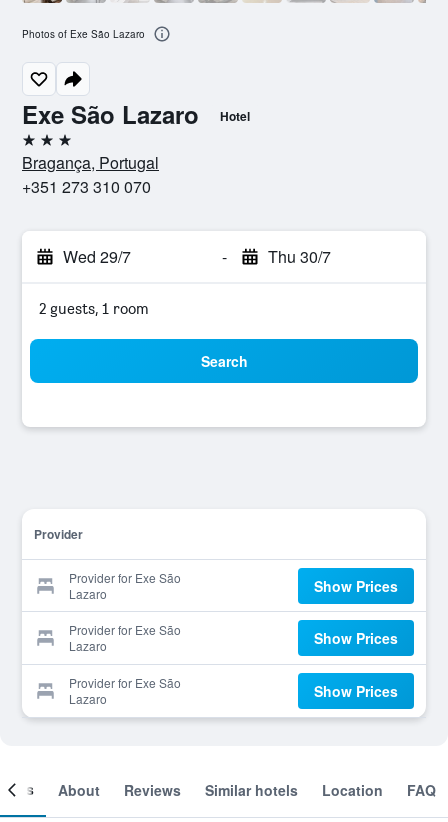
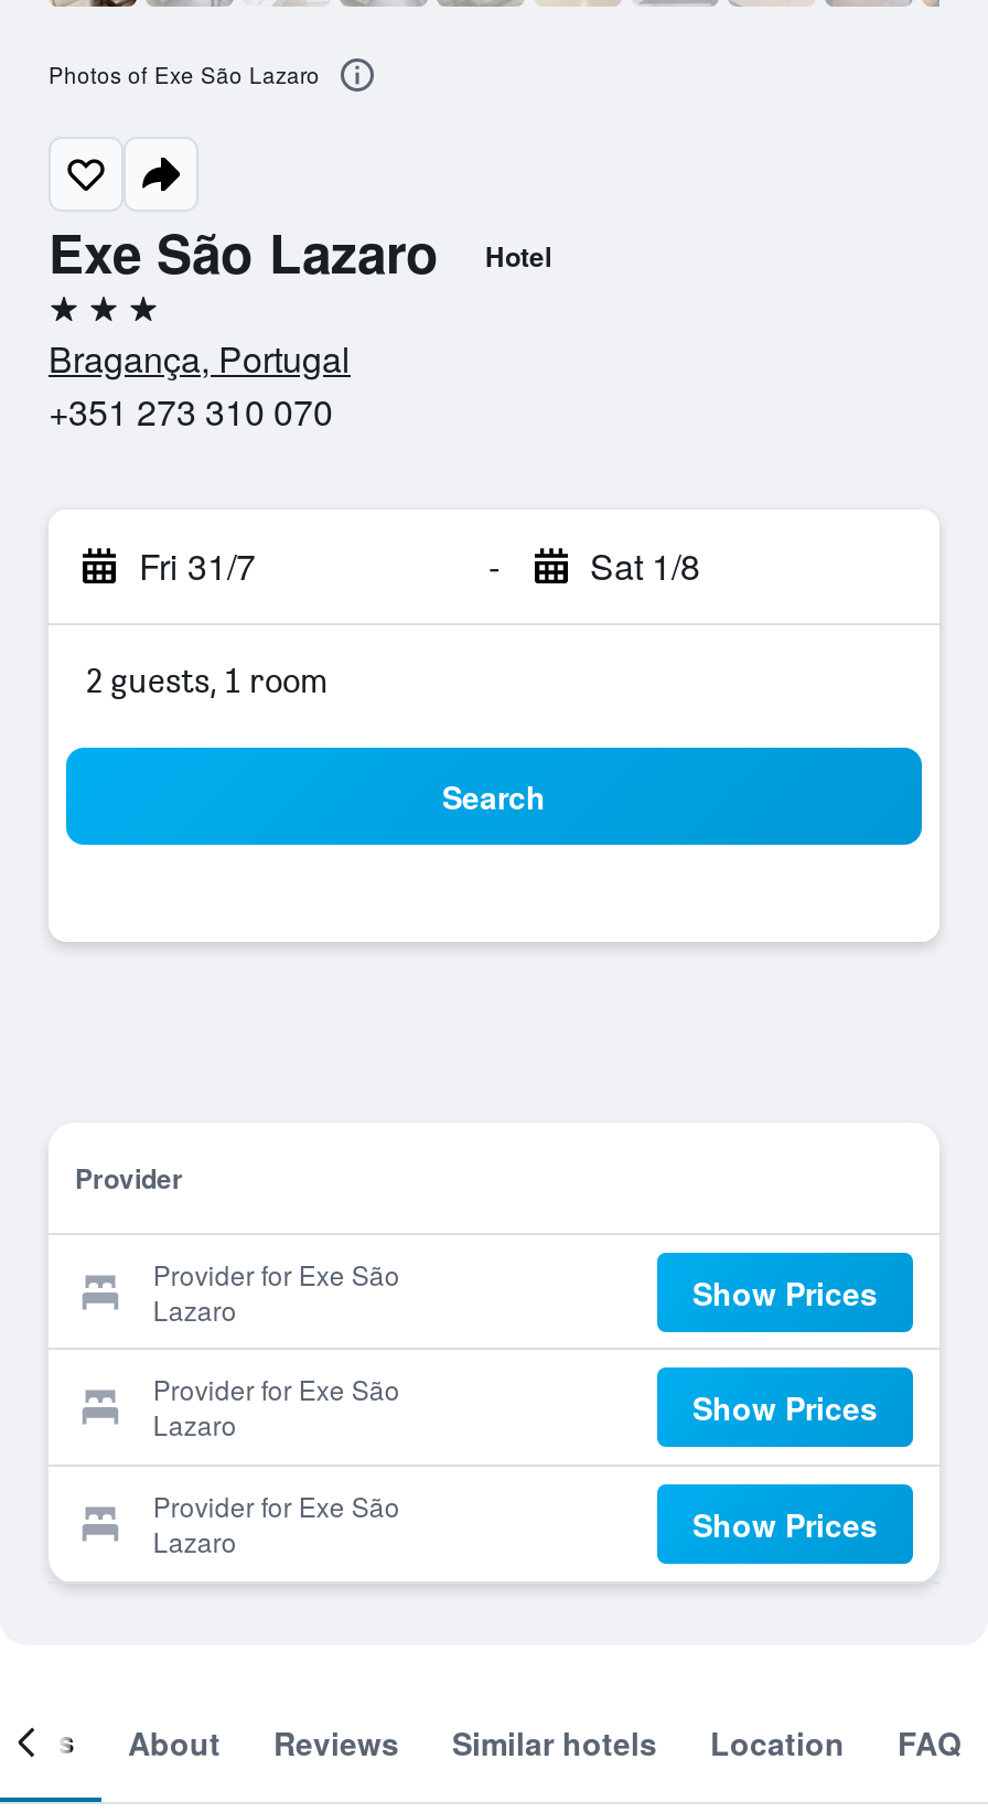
- Wed 29/7
+ Fri 31/7

- Thu 30/7
+ Sat 1/8
